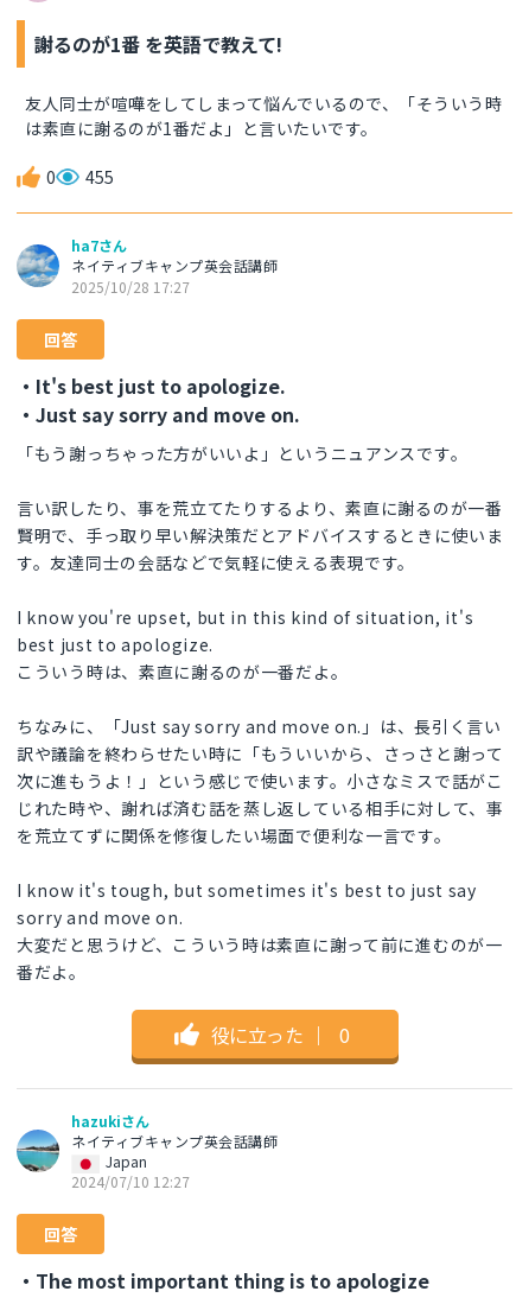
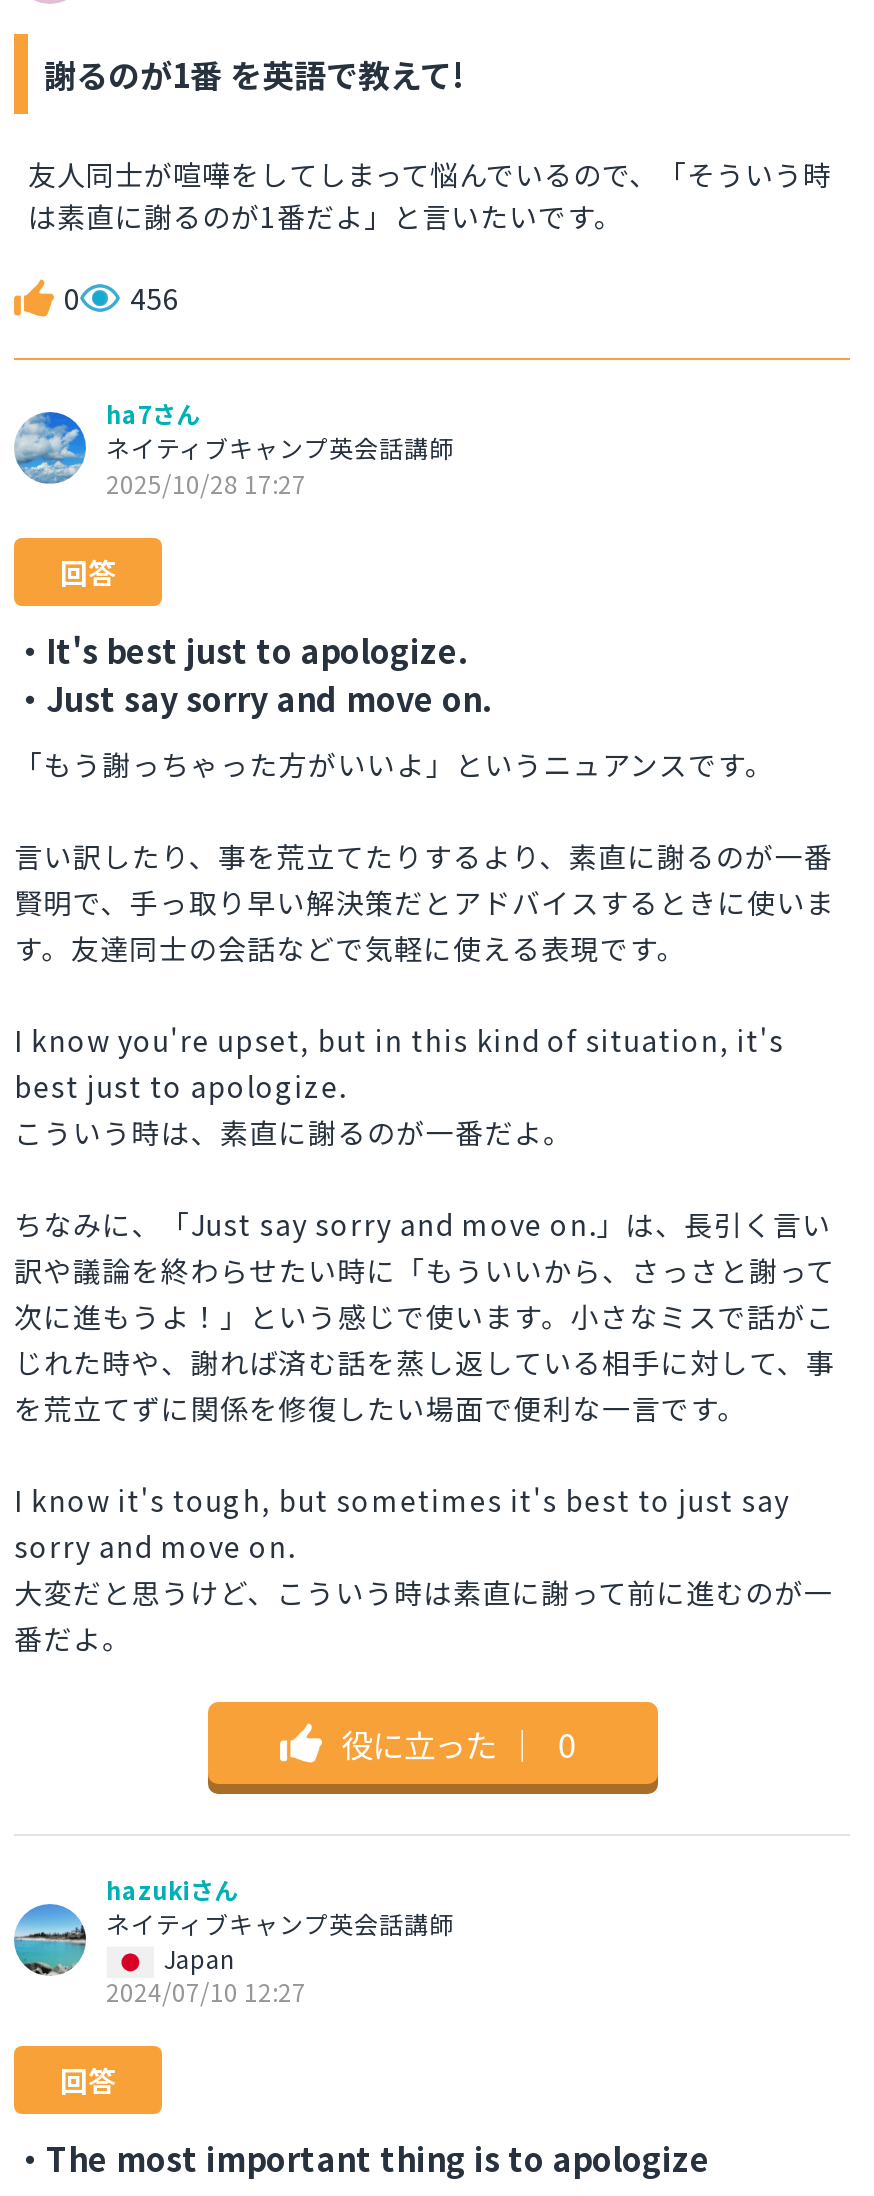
- 0 455
+ 0 456
